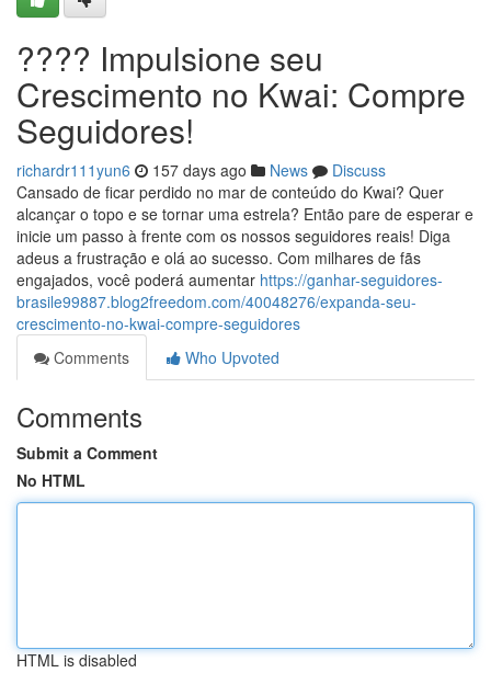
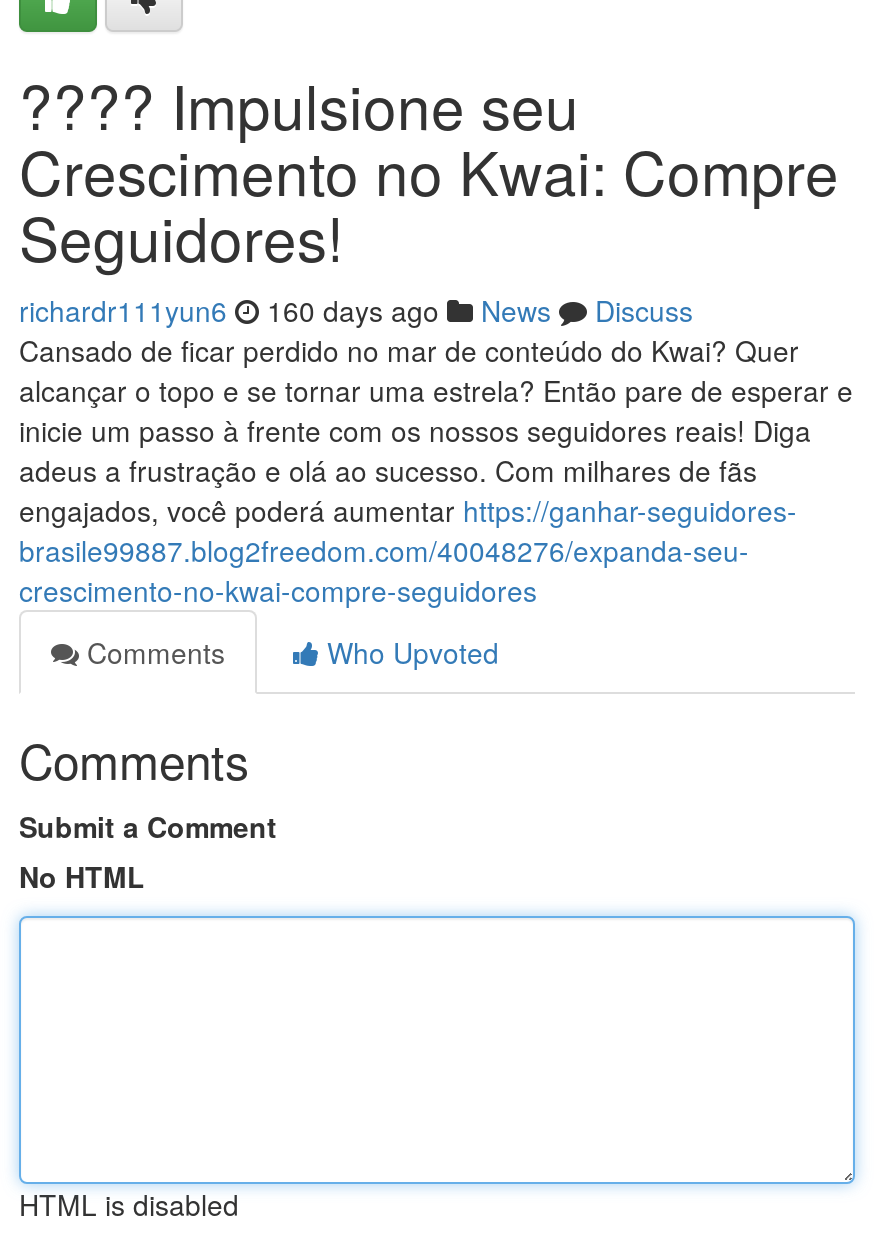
- richardr111yun6 157 days ago News Discuss
+ richardr111yun6 160 days ago News Discuss
